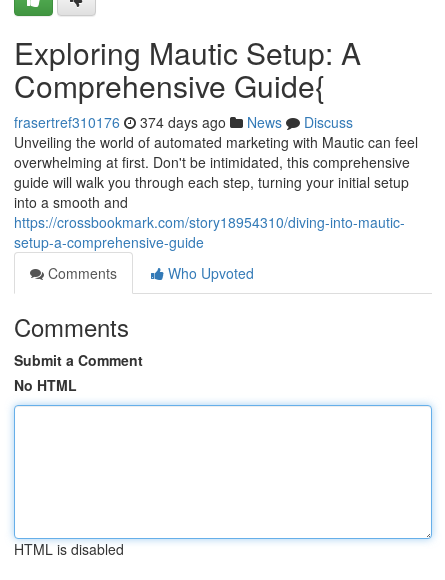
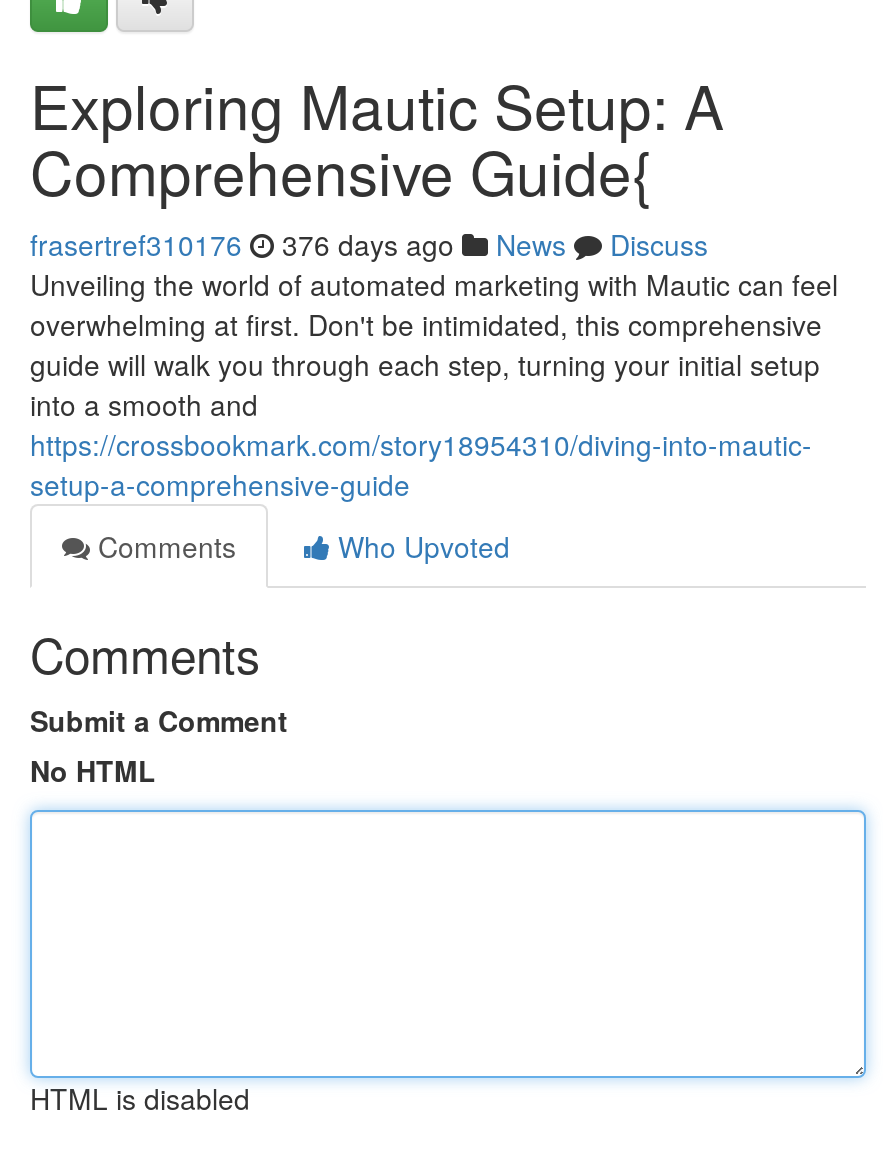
- frasertref310176 374 days ago News Discuss
+ frasertref310176 376 days ago News Discuss
